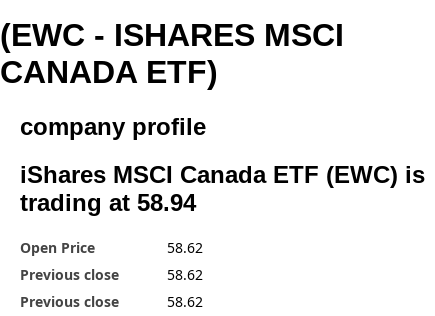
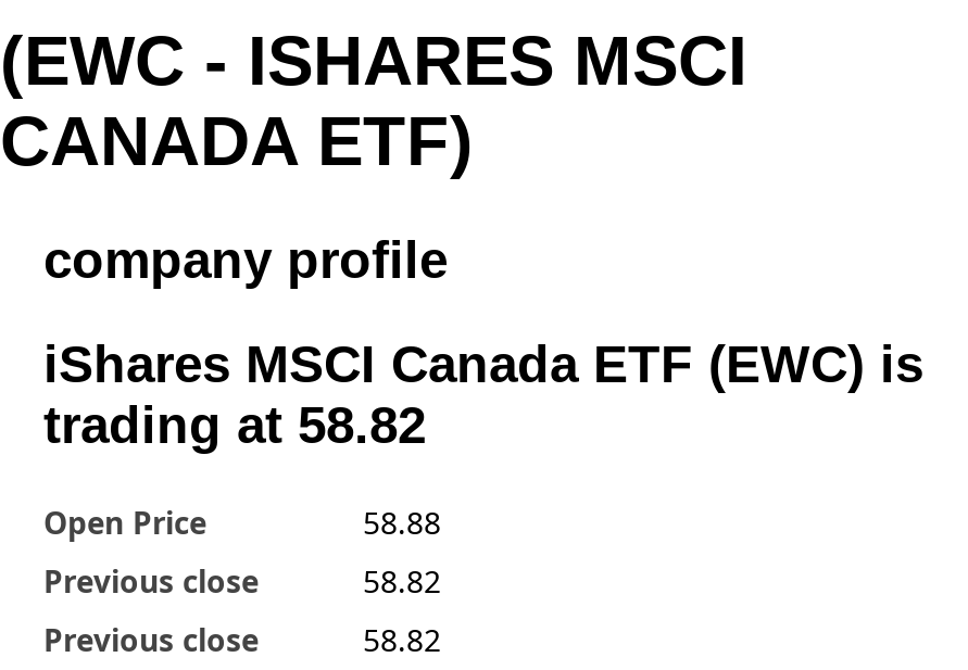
- trading at 58.94
+ trading at 58.82

- 58.62
+ 58.88

- 58.62
+ 58.82

- 58.62
+ 58.82
